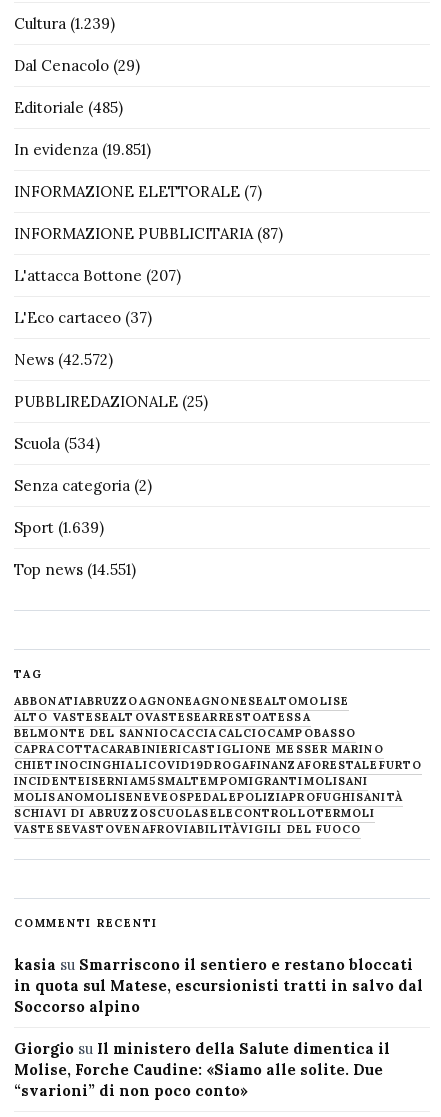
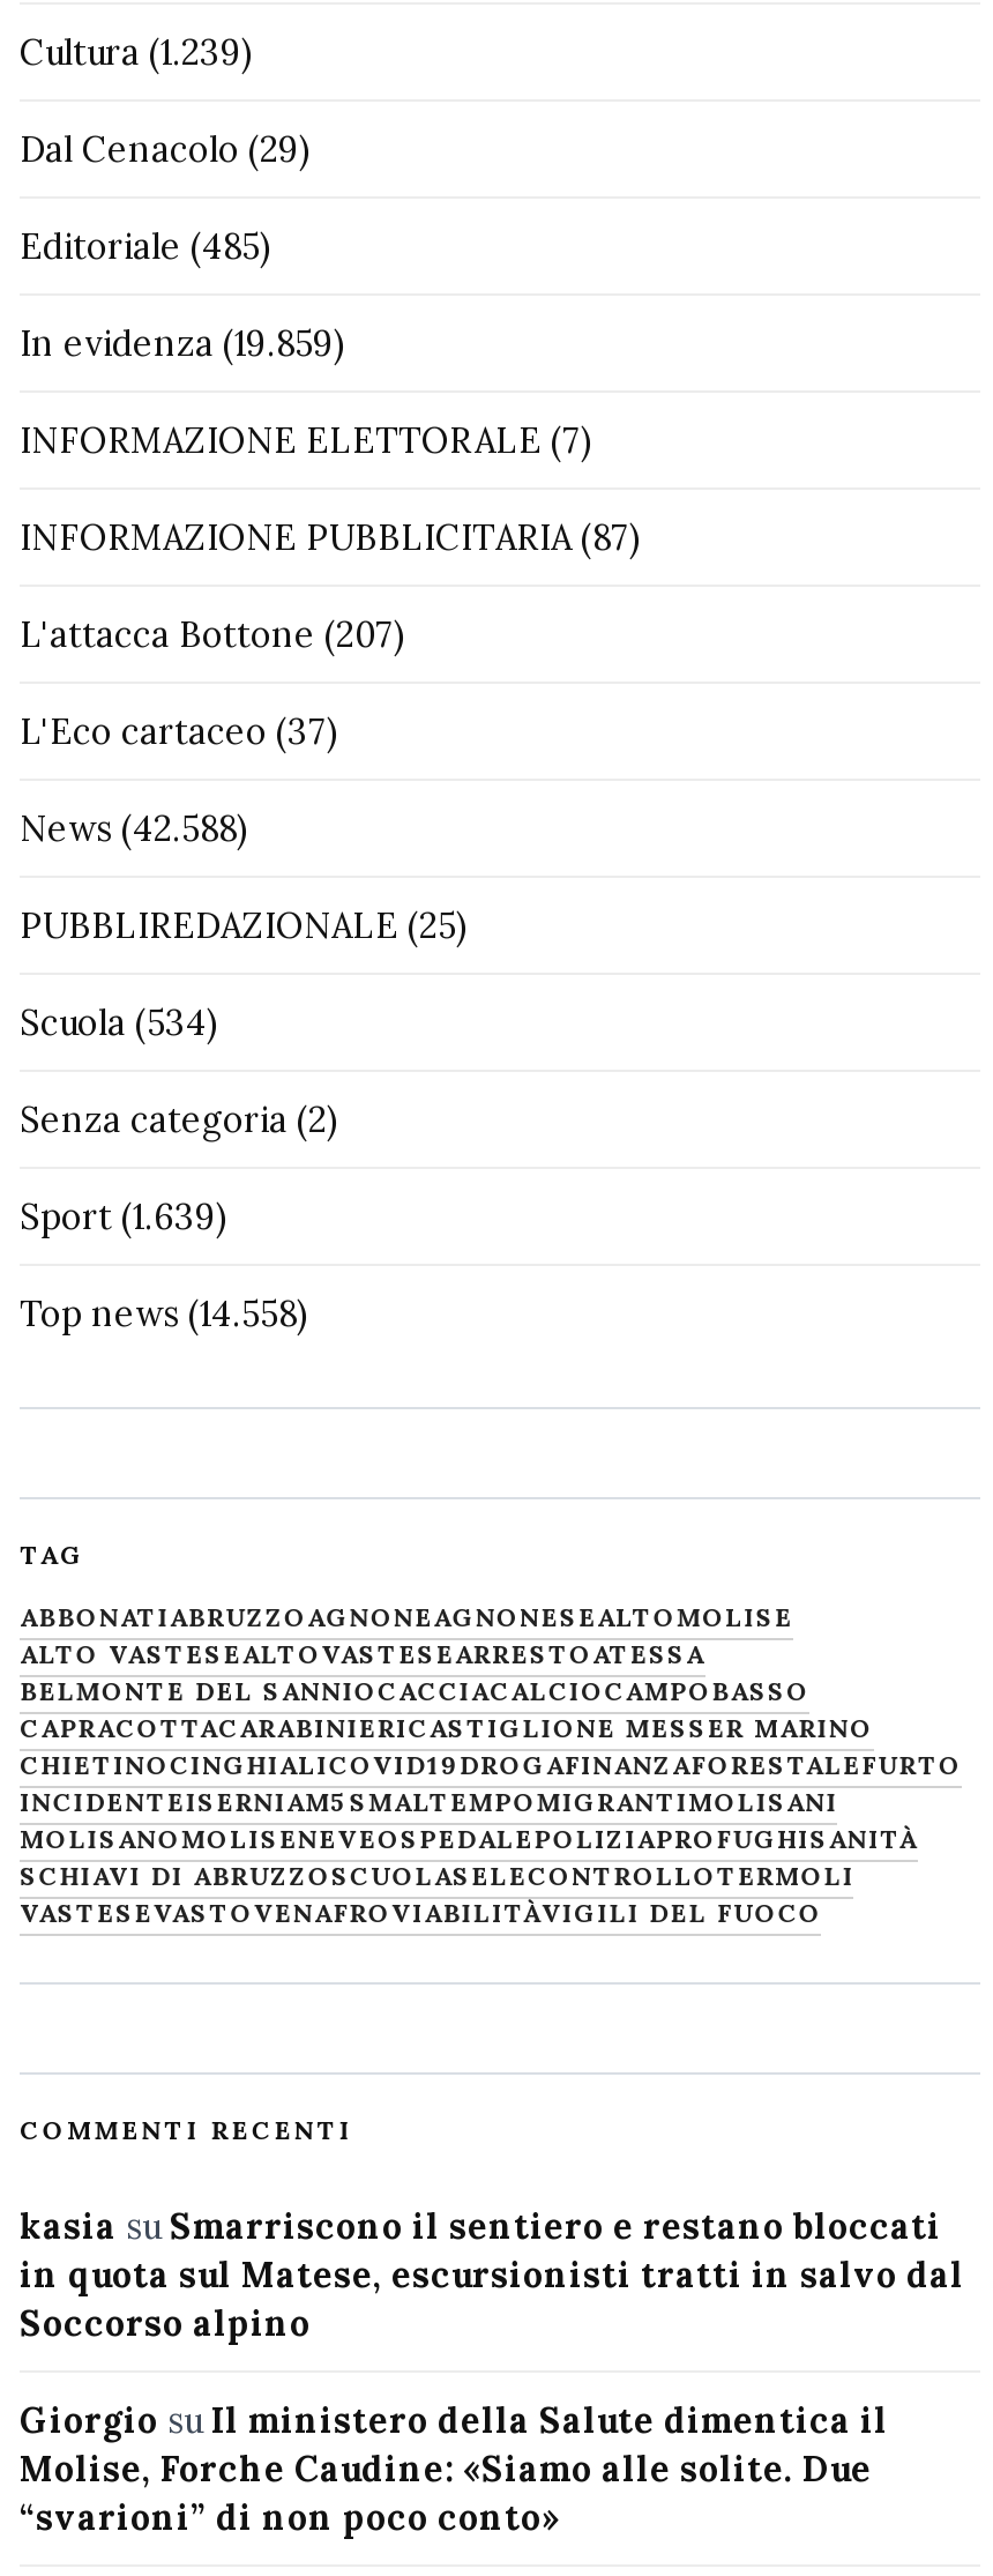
- In evidenza (19.851)
+ In evidenza (19.859)

- News (42.572)
+ News (42.588)

- Top news (14.551)
+ Top news (14.558)
